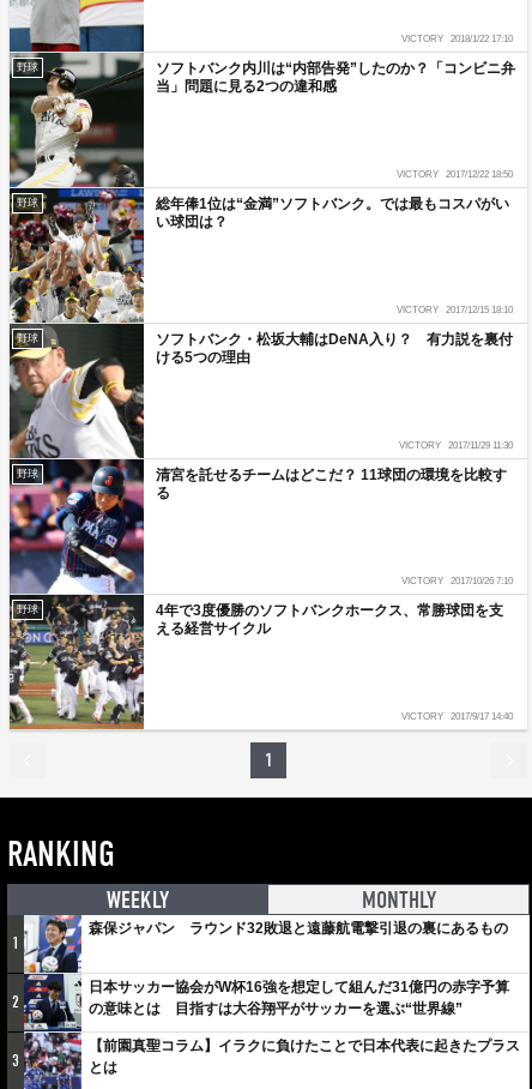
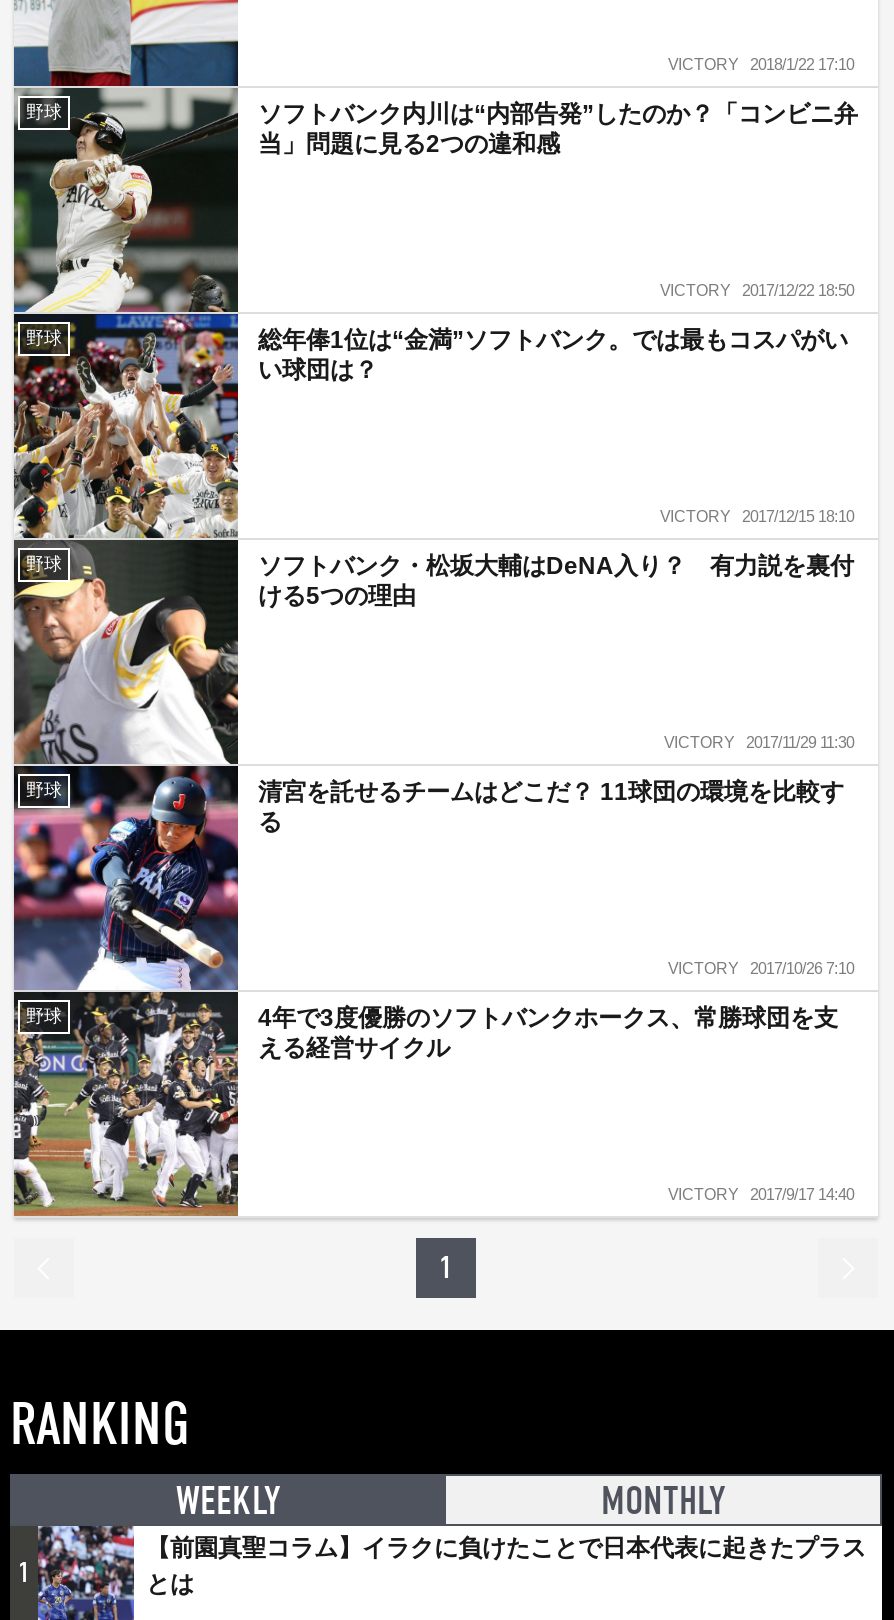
- [image]
- 日本サッカー協会がW杯16強を想定して組んだ31億円の赤字予算
- の意味とは 目指すは大谷翔平がサッカーを選ぶ“世界線”
- 3

- 森保ジャパン ラウンド32敗退と遠藤航電撃引退の裏にあるもの

- 2
